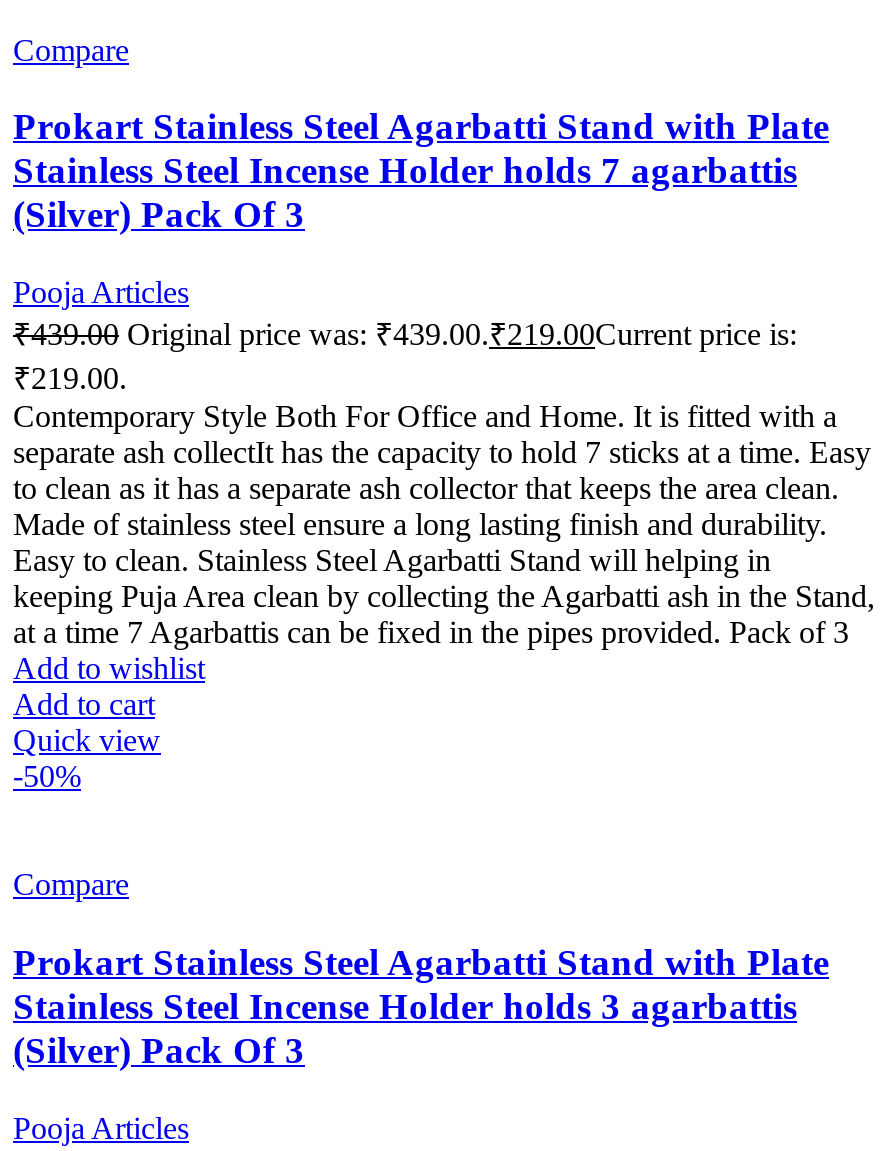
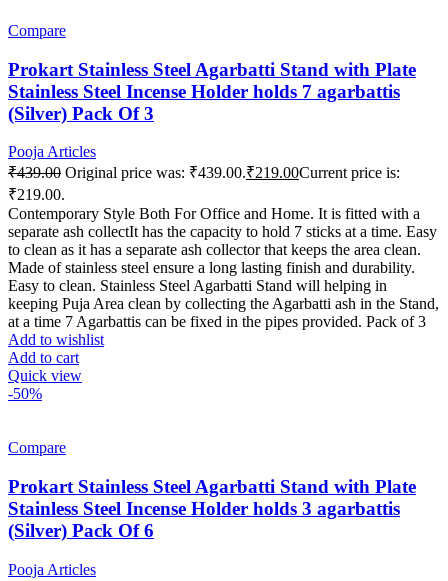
- (Silver) Pack Of 3
+ (Silver) Pack Of 6
